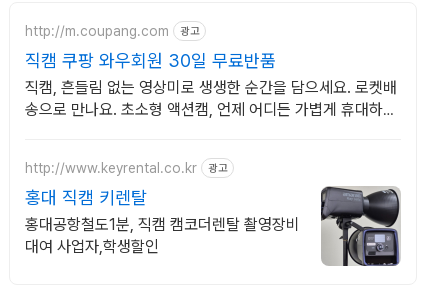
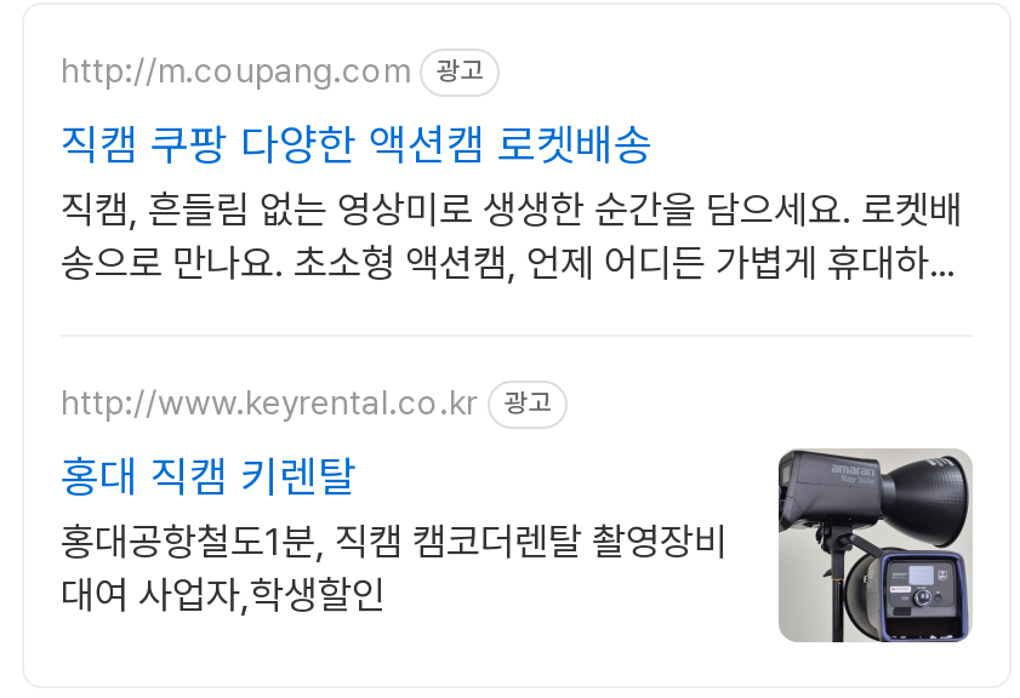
- 직캠 쿠팡 와우회원 30일 무료반품
+ 직캠 쿠팡 다양한 액션캠 로켓배송
